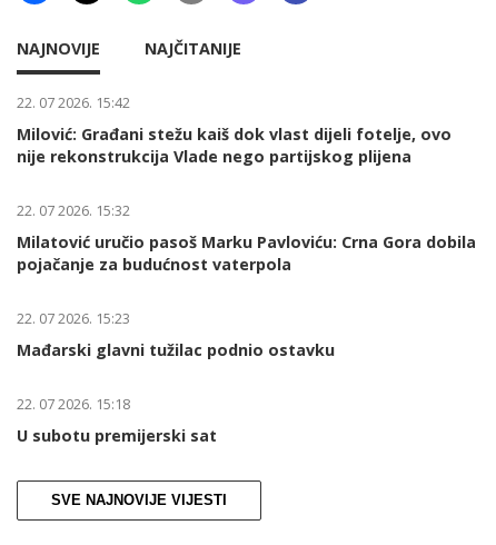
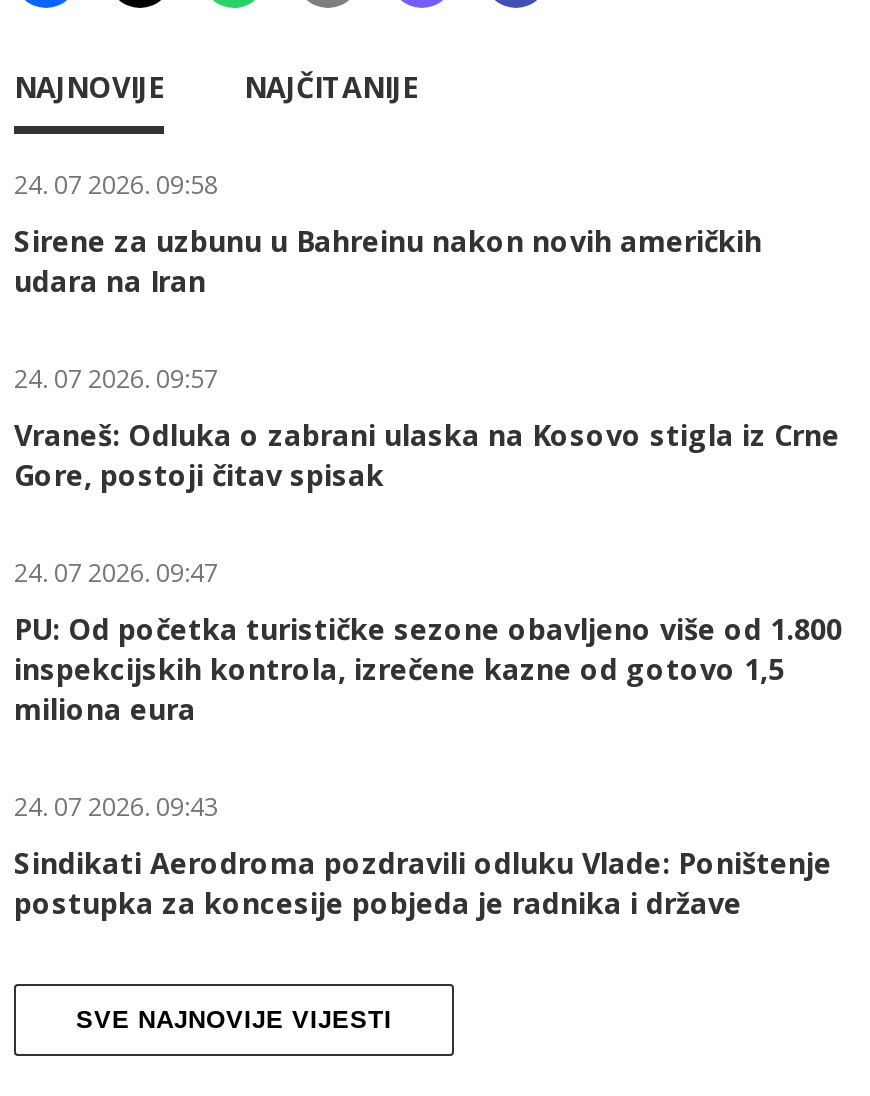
- 22. 07 2026. 15:42
+ 24. 07 2026. 09:58

- Milović: Građani stežu kaiš dok vlast dijeli fotelje, ovo
- nije rekonstrukcija Vlade nego partijskog plijena
+ Sirene za uzbunu u Bahreinu nakon novih američkih
+ udara na Iran

- 22. 07 2026. 15:32
+ 24. 07 2026. 09:57

- Milatović uručio pasoš Marku Pavloviću: Crna Gora dobila
- pojačanje za budućnost vaterpola
+ Vraneš: Odluka o zabrani ulaska na Kosovo stigla iz Crne
+ Gore, postoji čitav spisak

- 22. 07 2026. 15:23
+ 24. 07 2026. 09:47

- Mađarski glavni tužilac podnio ostavku
+ PU: Od početka turističke sezone obavljeno više od 1.800
+ inspekcijskih kontrola, izrečene kazne od gotovo 1,5
+ miliona eura

- 22. 07 2026. 15:18
+ 24. 07 2026. 09:43

- U subotu premijerski sat
+ Sindikati Aerodroma pozdravili odluku Vlade: Poništenje
+ postupka za koncesije pobjeda je radnika i države
